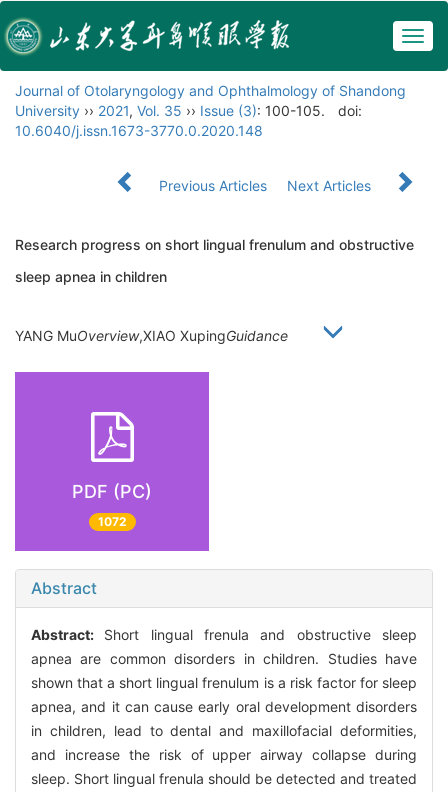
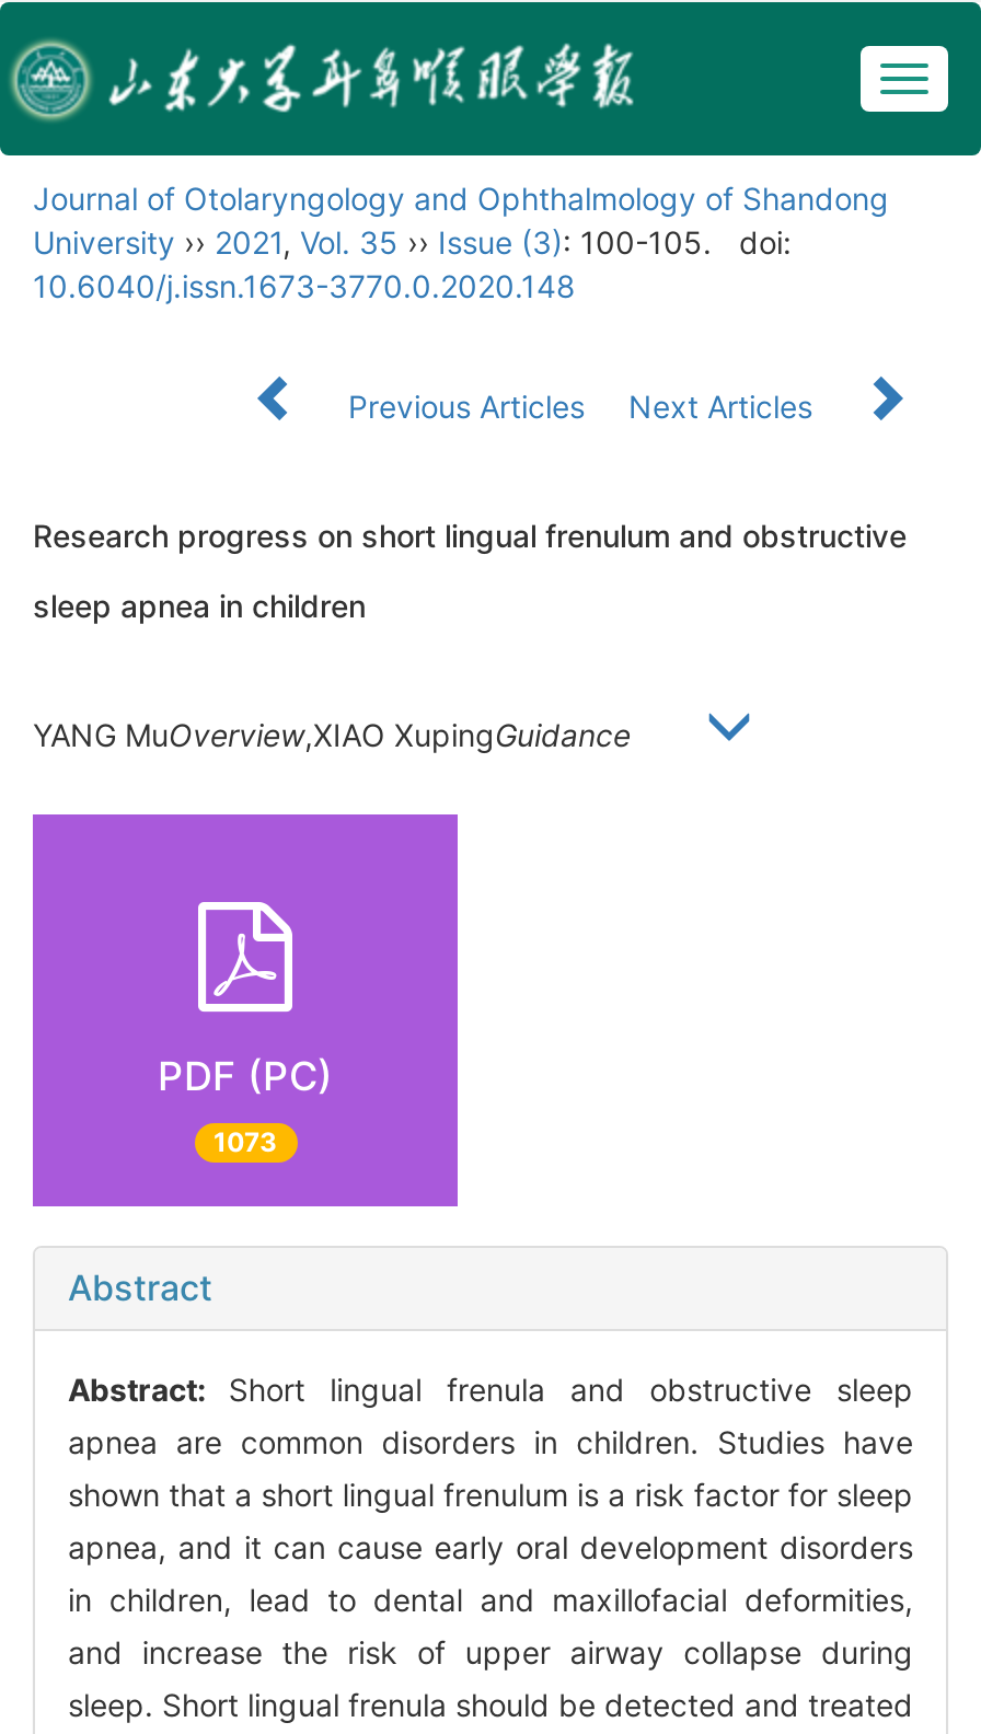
- 1072
+ 1073
